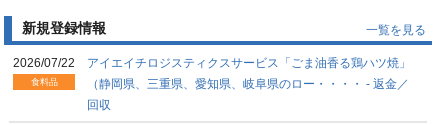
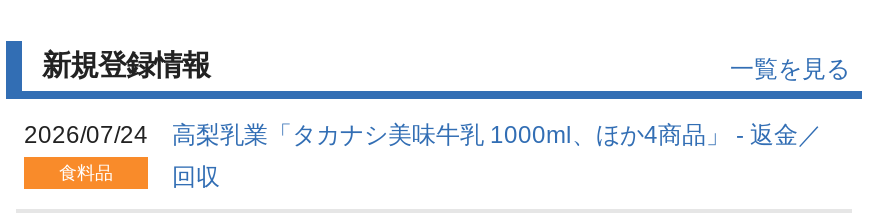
- 2026/07/22
+ 2026/07/24

- アイエイチロジスティクスサービス「ごま油香る鶏ハツ焼」
- （静岡県、三重県、愛知県、岐阜県のロー・・・・ - 返金／
+ 高梨乳業「タカナシ美味牛乳 1000ml、ほか4商品」 - 返金／
